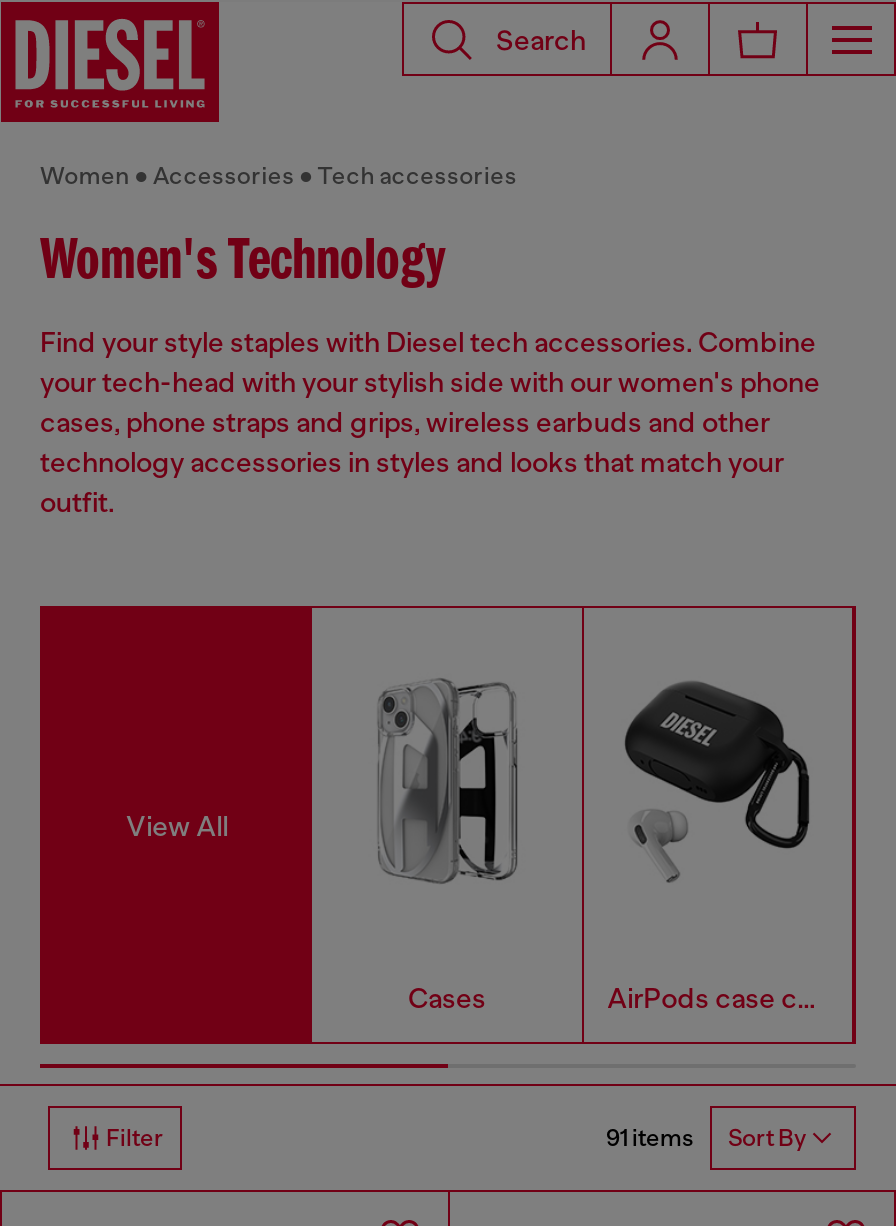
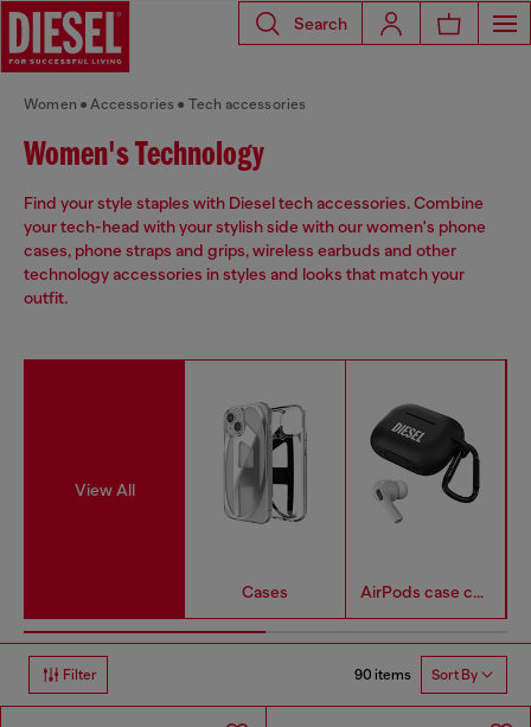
- 91 items Sort By
+ 90 items Sort By
